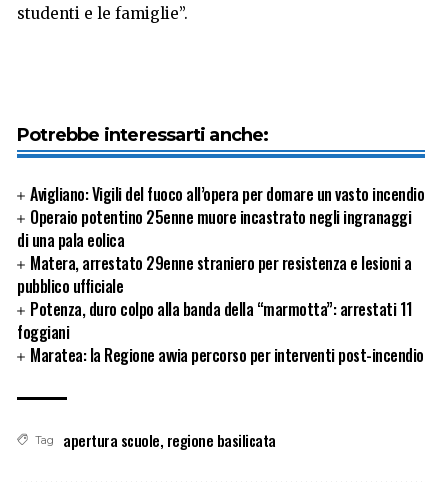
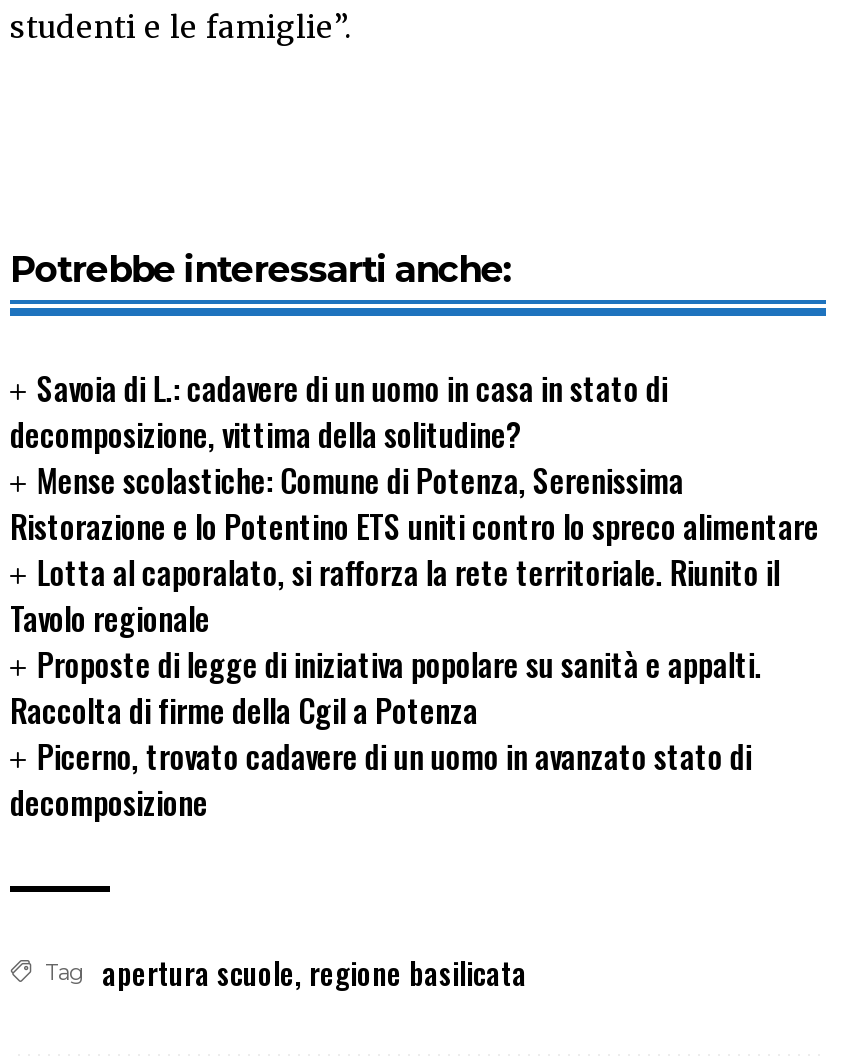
- Avigliano: Vigili del fuoco all’opera per domare un vasto incendio
- Operaio potentino 25enne muore incastrato negli ingranaggi
- di una pala eolica
- Matera, arrestato 29enne straniero per resistenza e lesioni a
- pubblico ufficiale
- Potenza, duro colpo alla banda della “marmotta”: arrestati 11
- foggiani
- Maratea: la Regione avvia percorso per interventi post-incendio
+ Savoia di L.: cadavere di un uomo in casa in stato di
+ decomposizione, vittima della solitudine?
+ Mense scolastiche: Comune di Potenza, Serenissima
+ Ristorazione e Io Potentino ETS uniti contro lo spreco alimentare
+ Lotta al caporalato, si rafforza la rete territoriale. Riunito il
+ Tavolo regionale
+ Proposte di legge di iniziativa popolare su sanità e appalti.
+ Raccolta di firme della Cgil a Potenza
+ Picerno, trovato cadavere di un uomo in avanzato stato di
+ decomposizione
